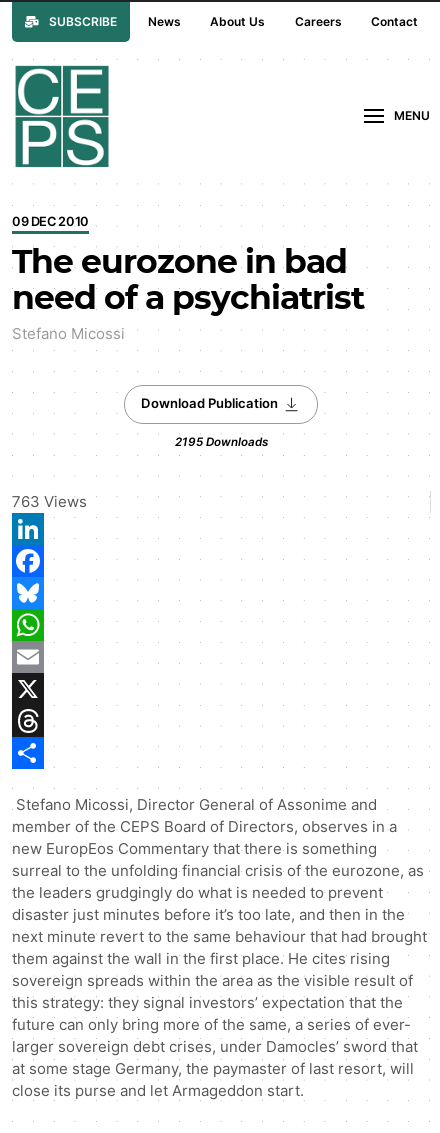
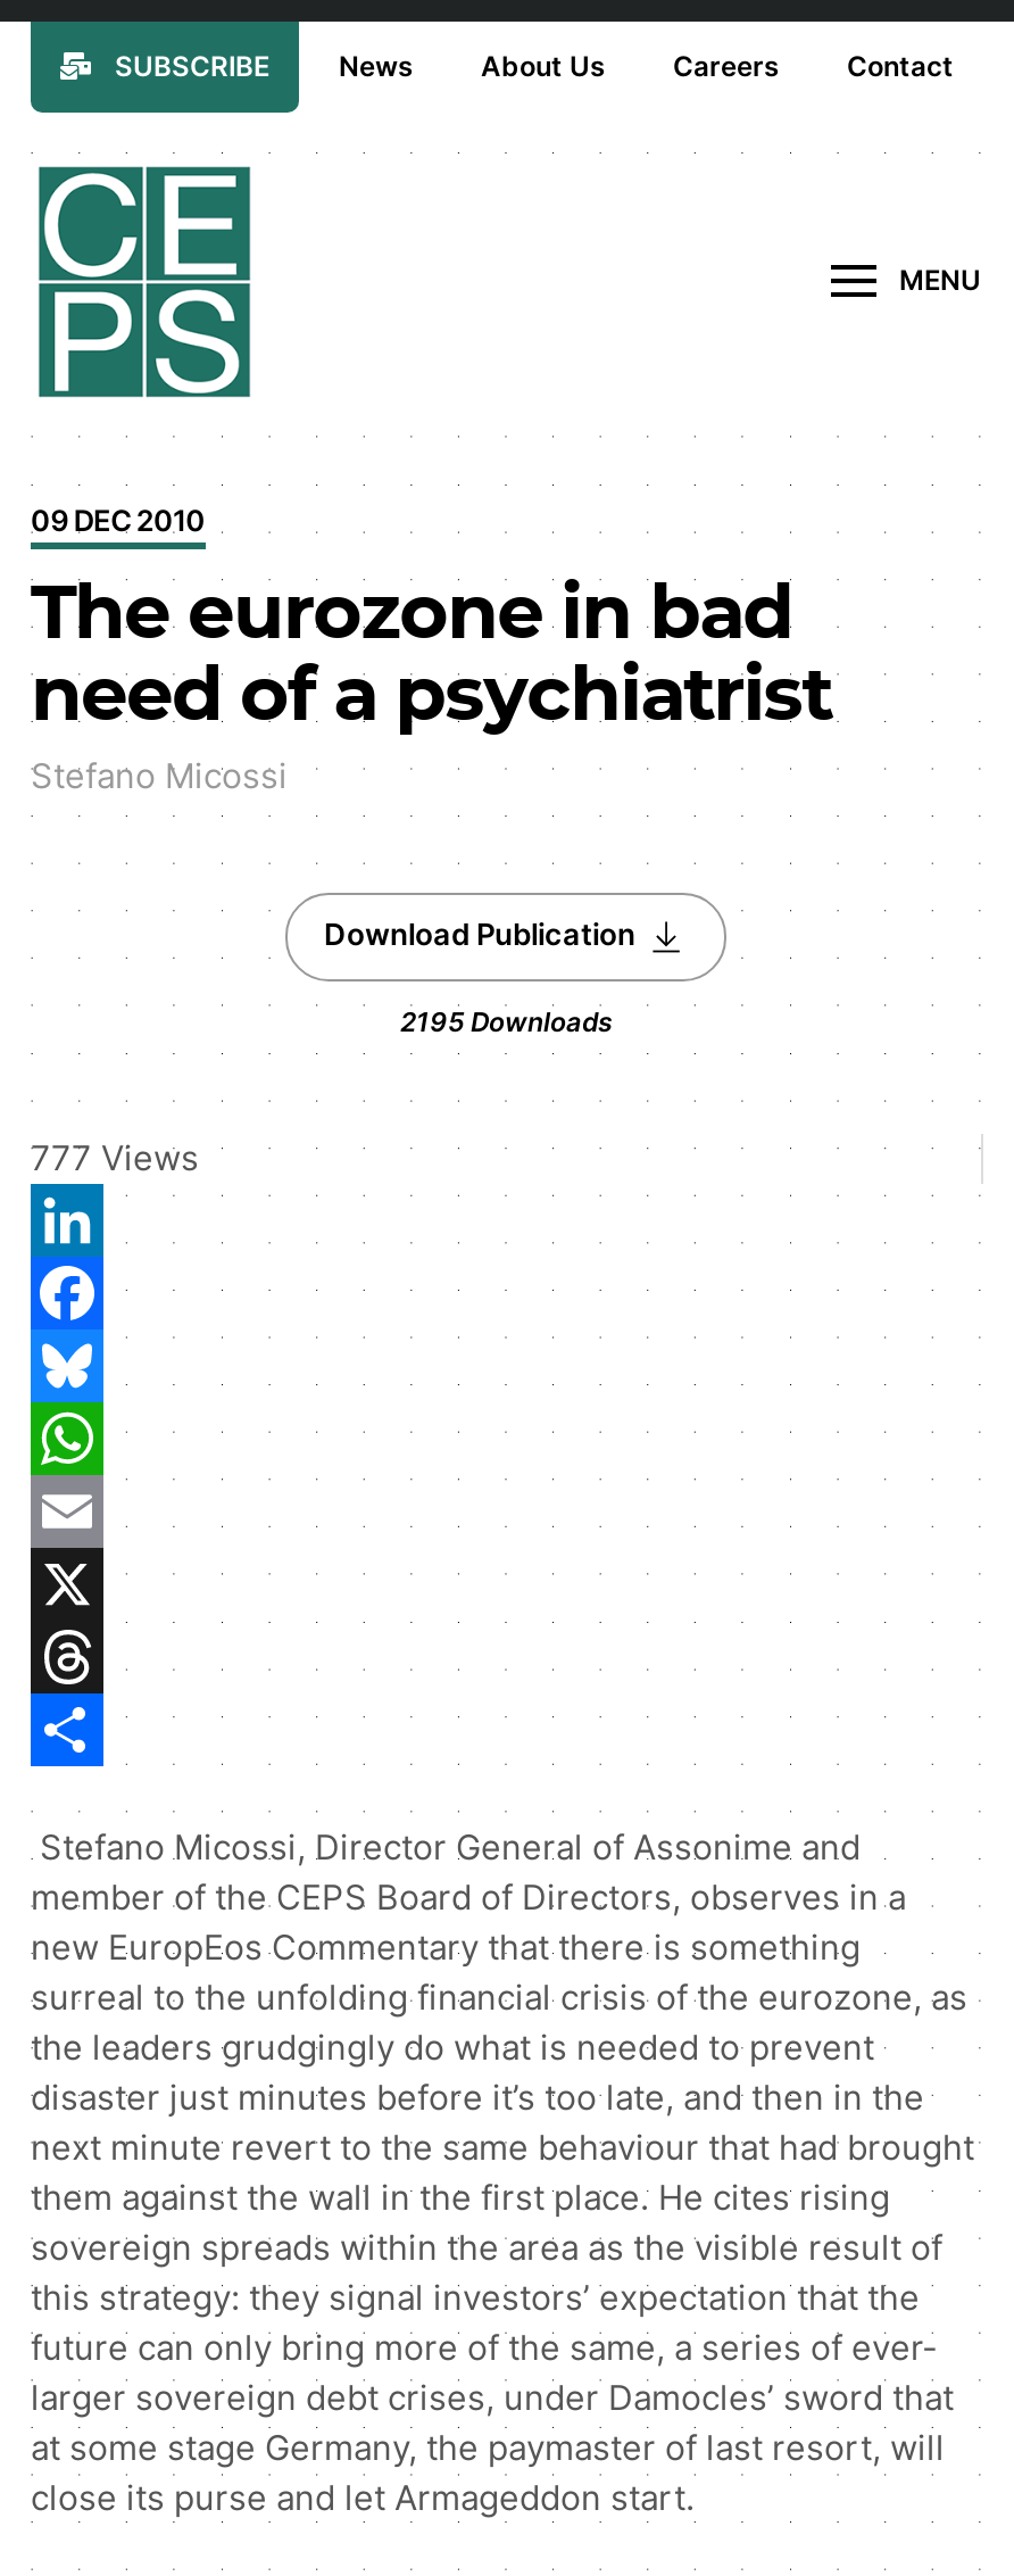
- 763 Views
+ 777 Views
